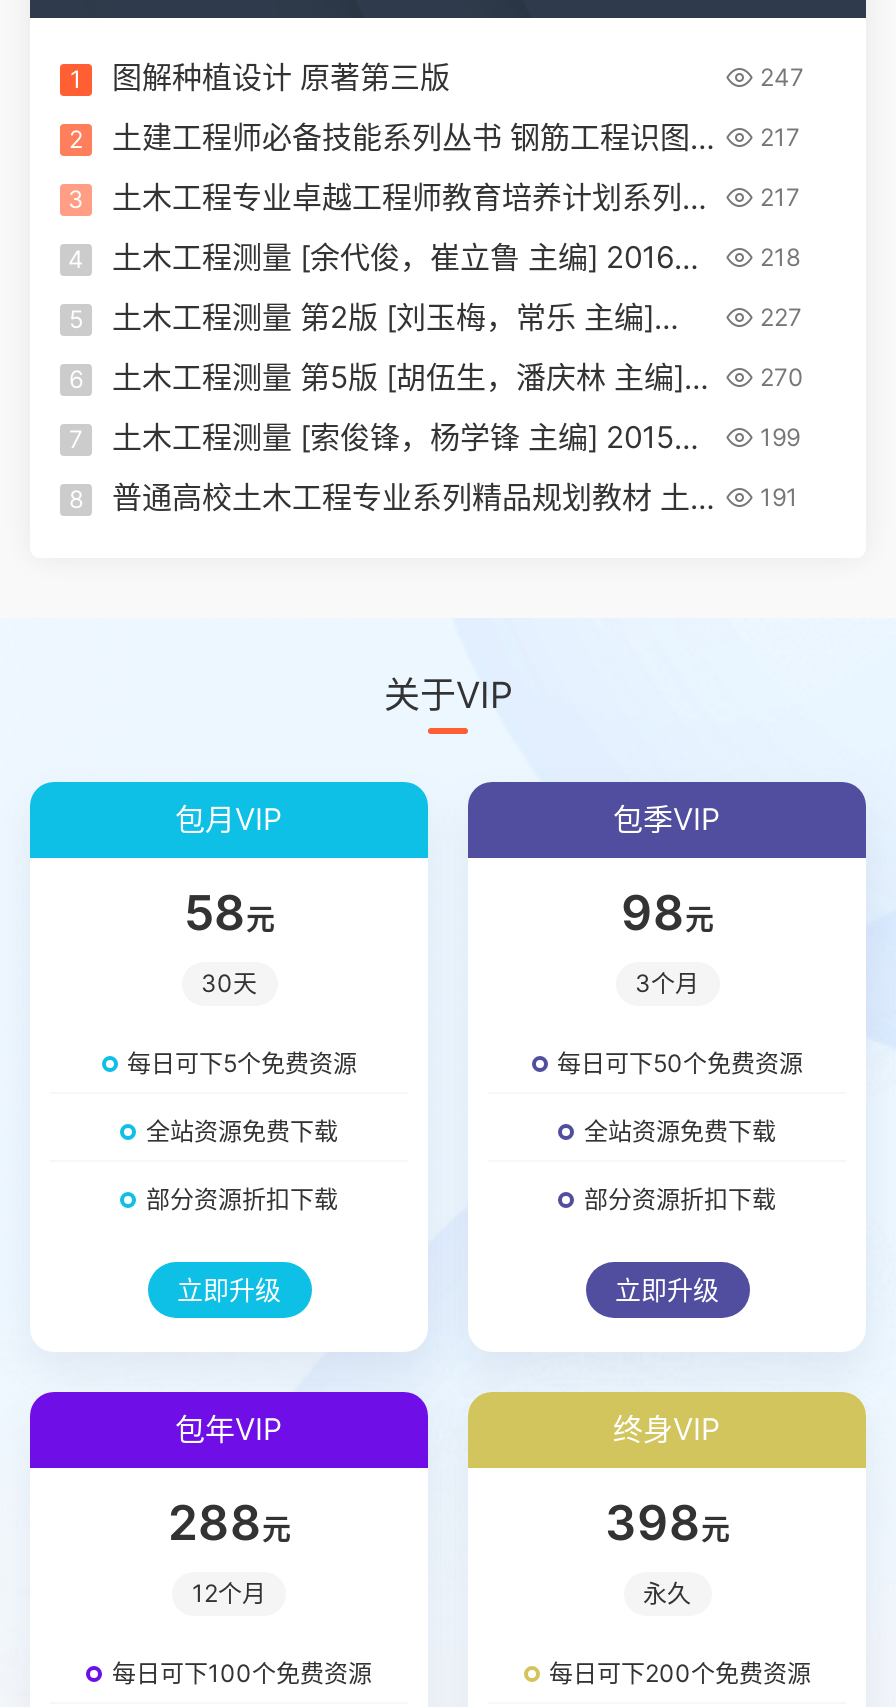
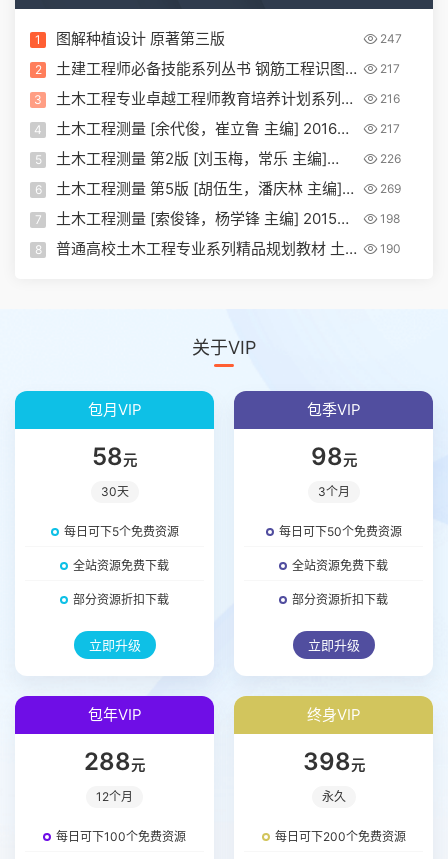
- 3 土木工程专业卓越工程师教育培养计划系列教 217
+ 3 土木工程专业卓越工程师教育培养计划系列教 216

- 218
+ 217

- 227
+ 226

- 270
+ 269

- 7 土木工程测量 [索俊锋，杨学锋 主编] 2015年 199
+ 7 土木工程测量 [索俊锋，杨学锋 主编] 2015年 198

- 191
+ 190
